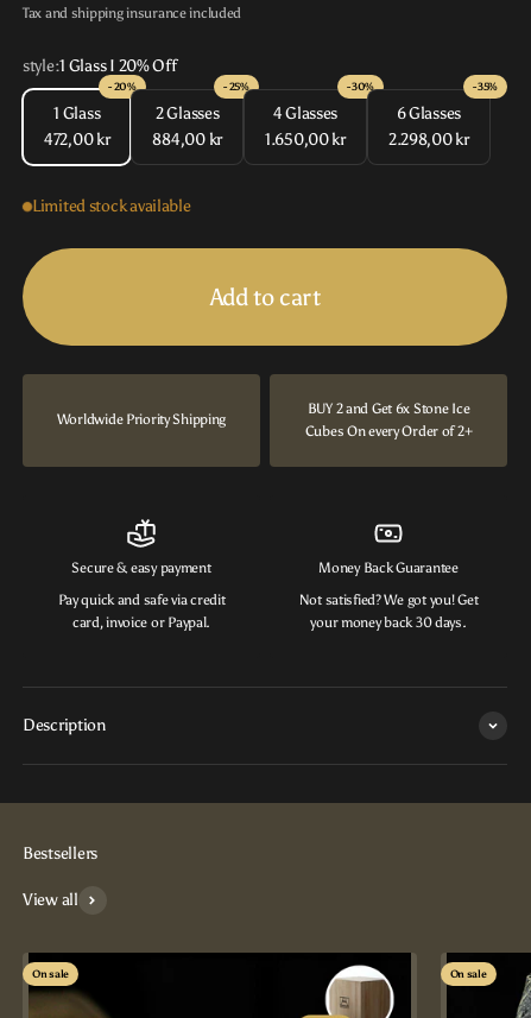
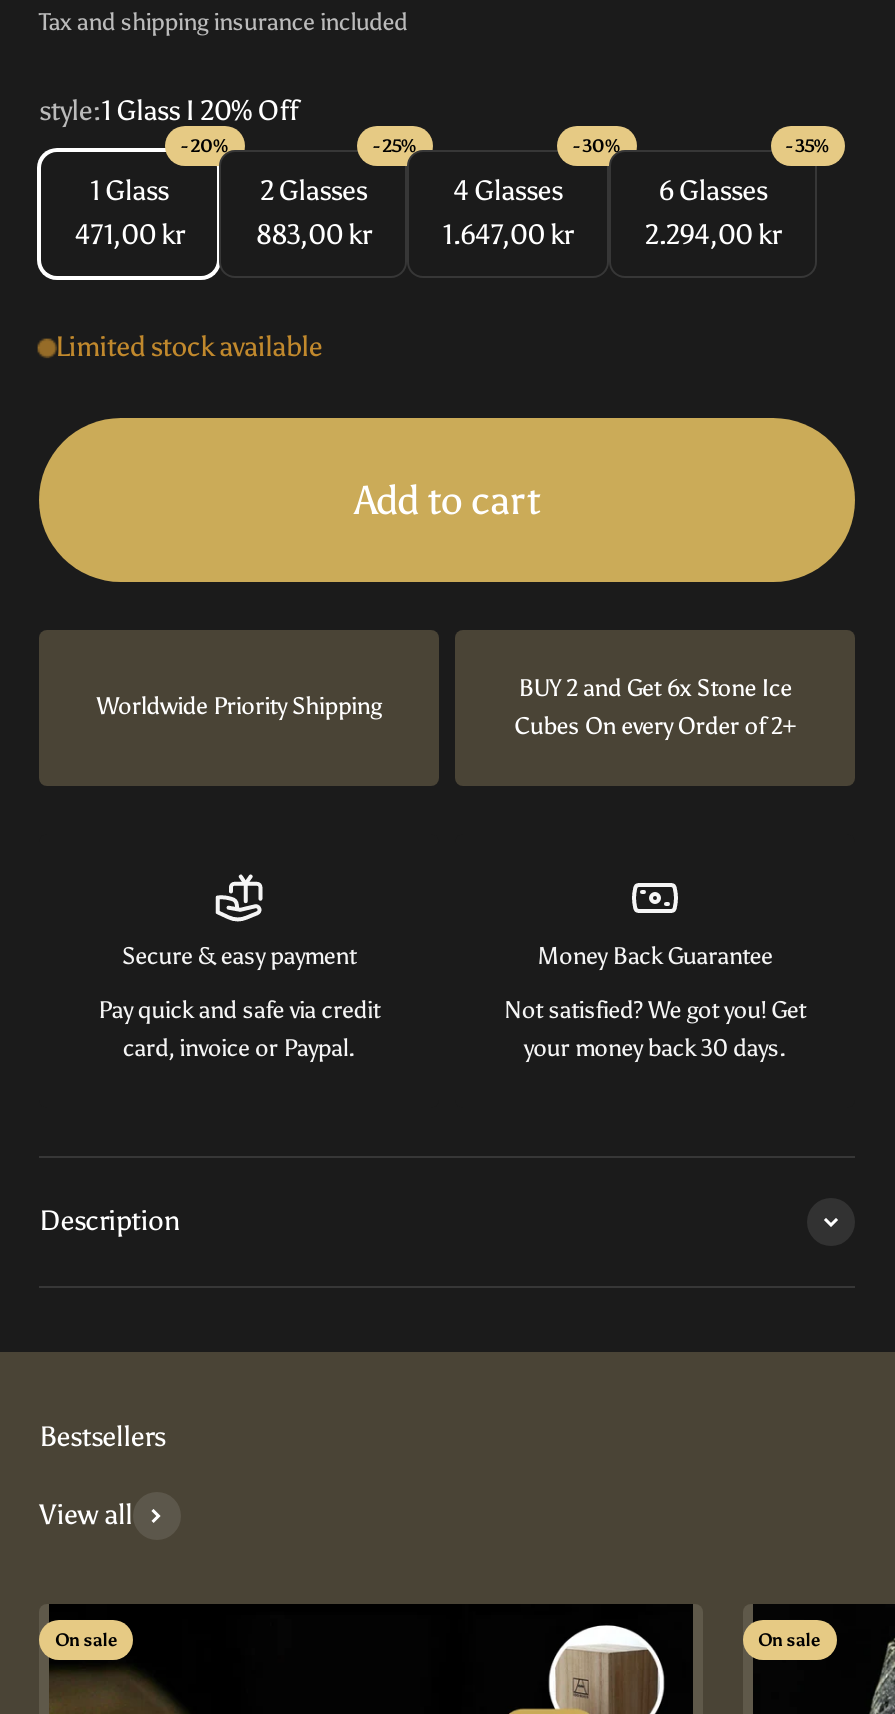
- 472,00 kr
+ 471,00 kr

- 884,00 kr
+ 883,00 kr

- 1.650,00 kr
+ 1.647,00 kr

- 2.298,00 kr
+ 2.294,00 kr
